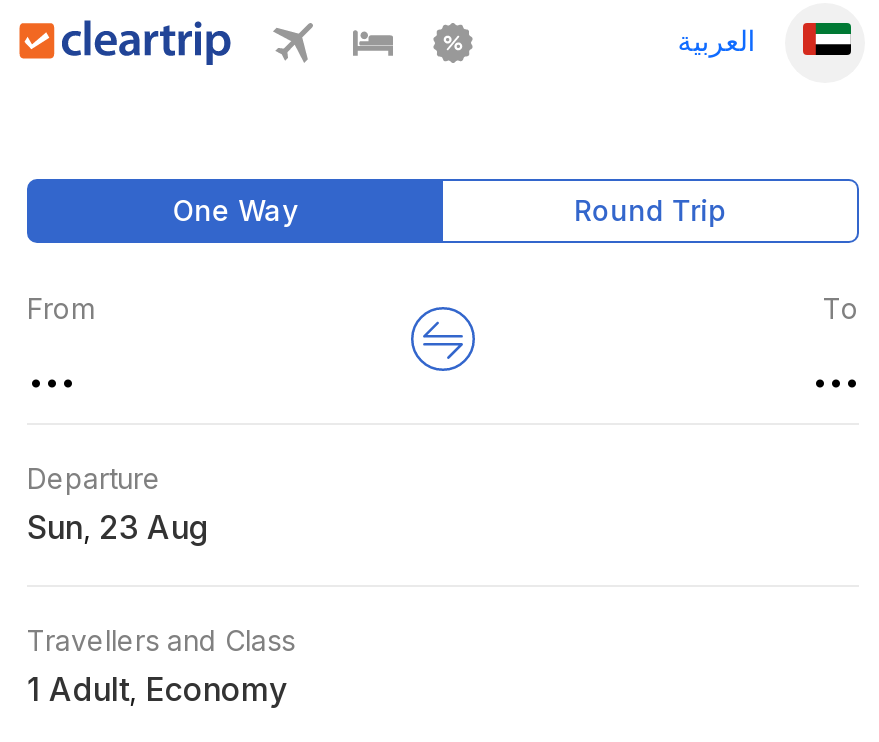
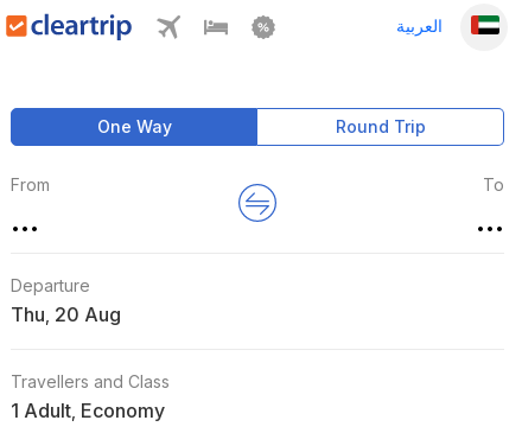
- Sun,
+ Thu,
